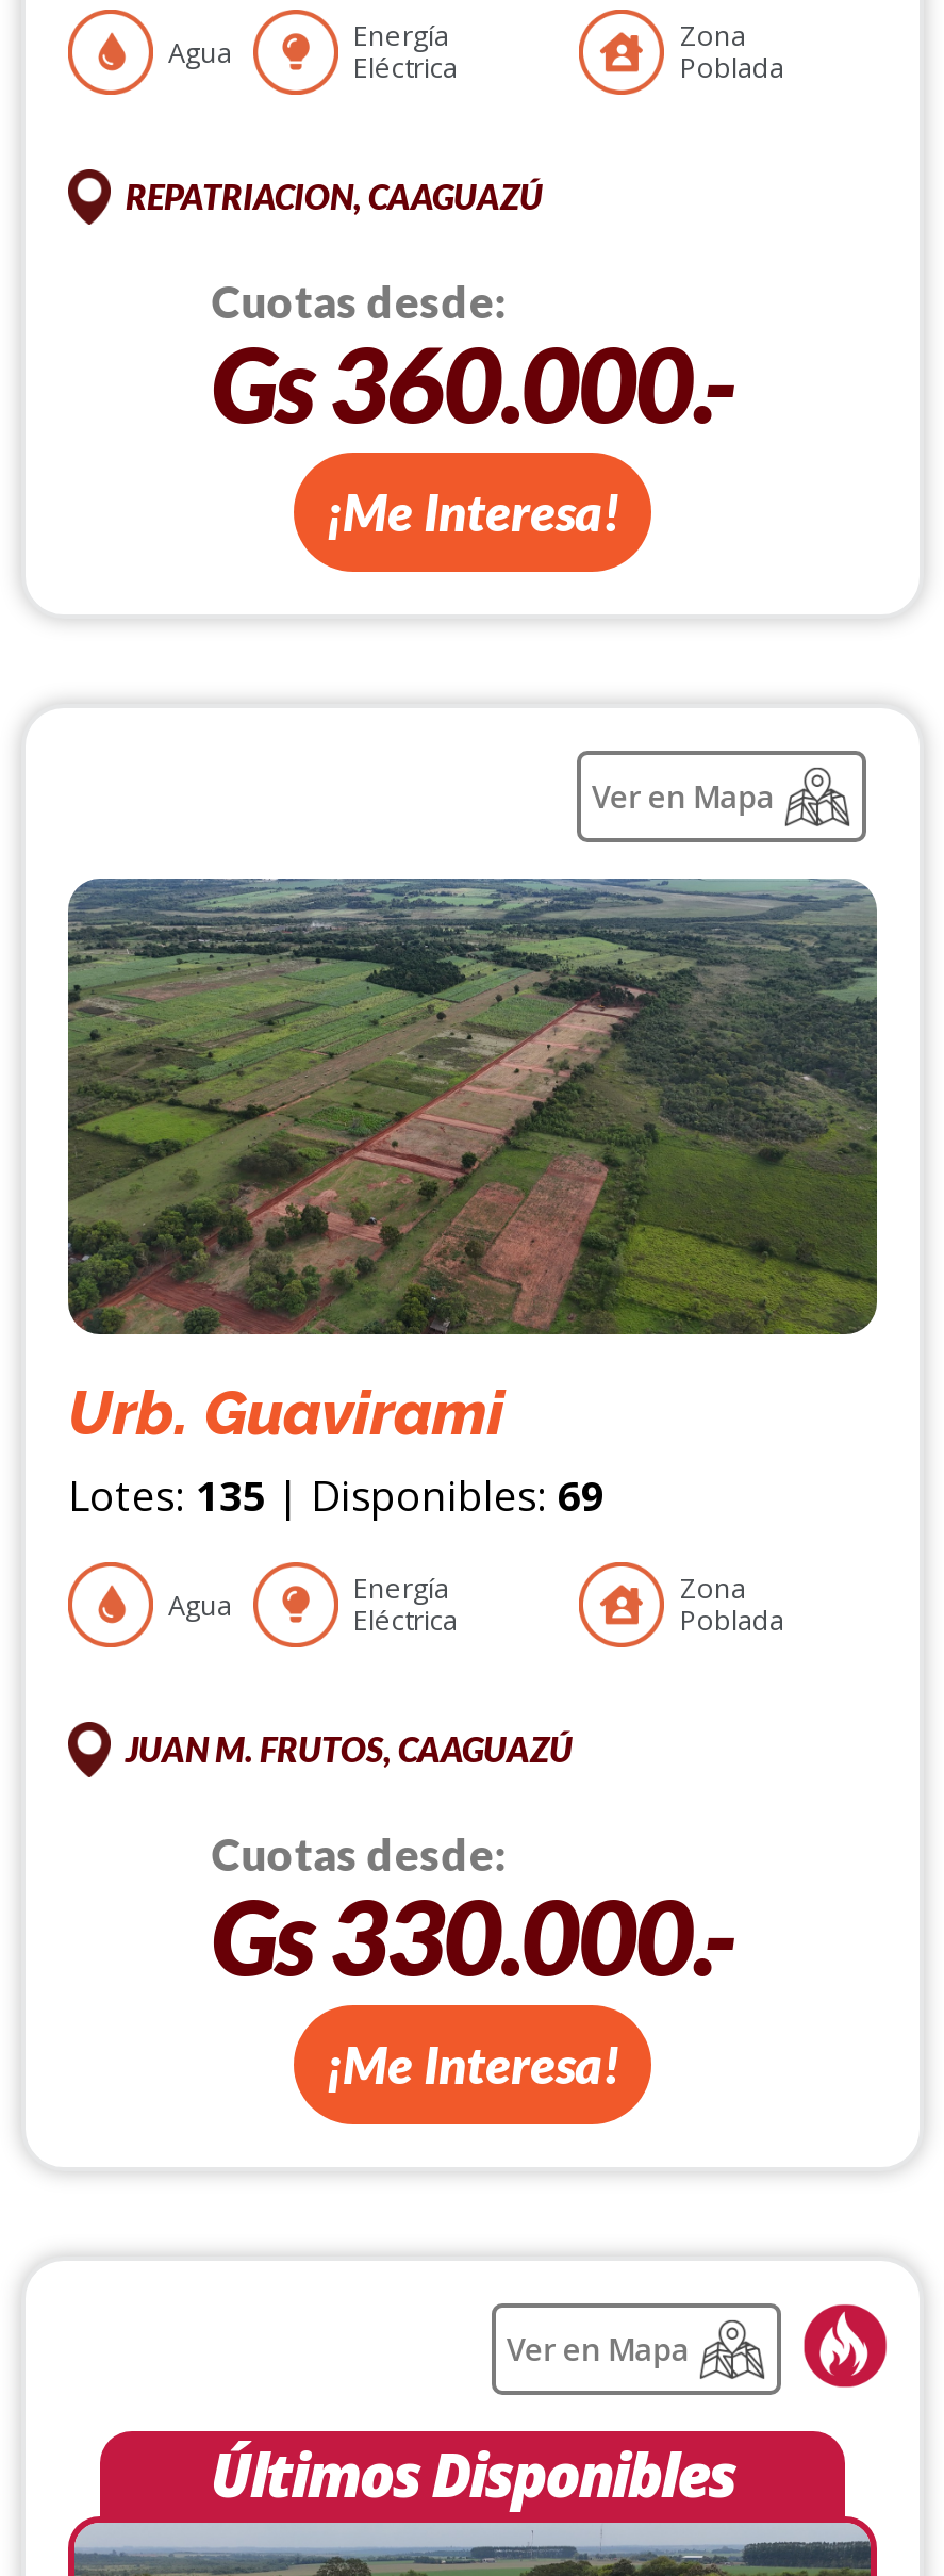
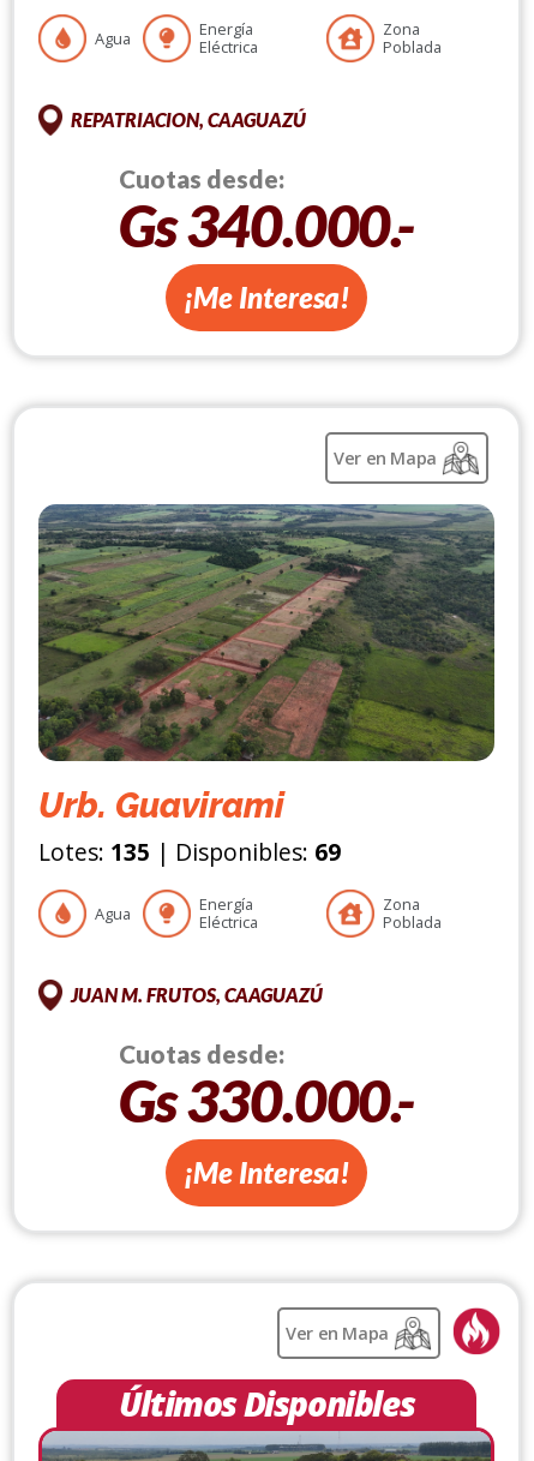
- Gs 360.000.-
+ Gs 340.000.-
